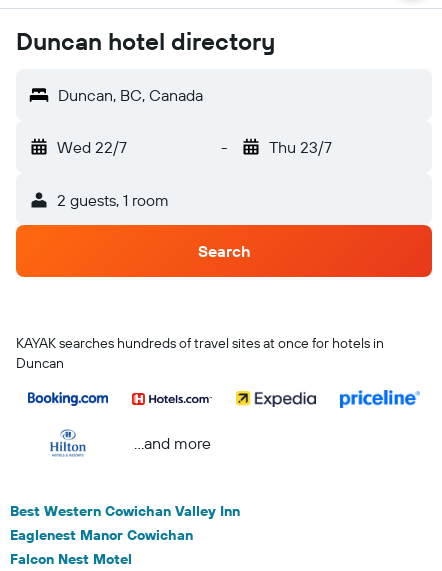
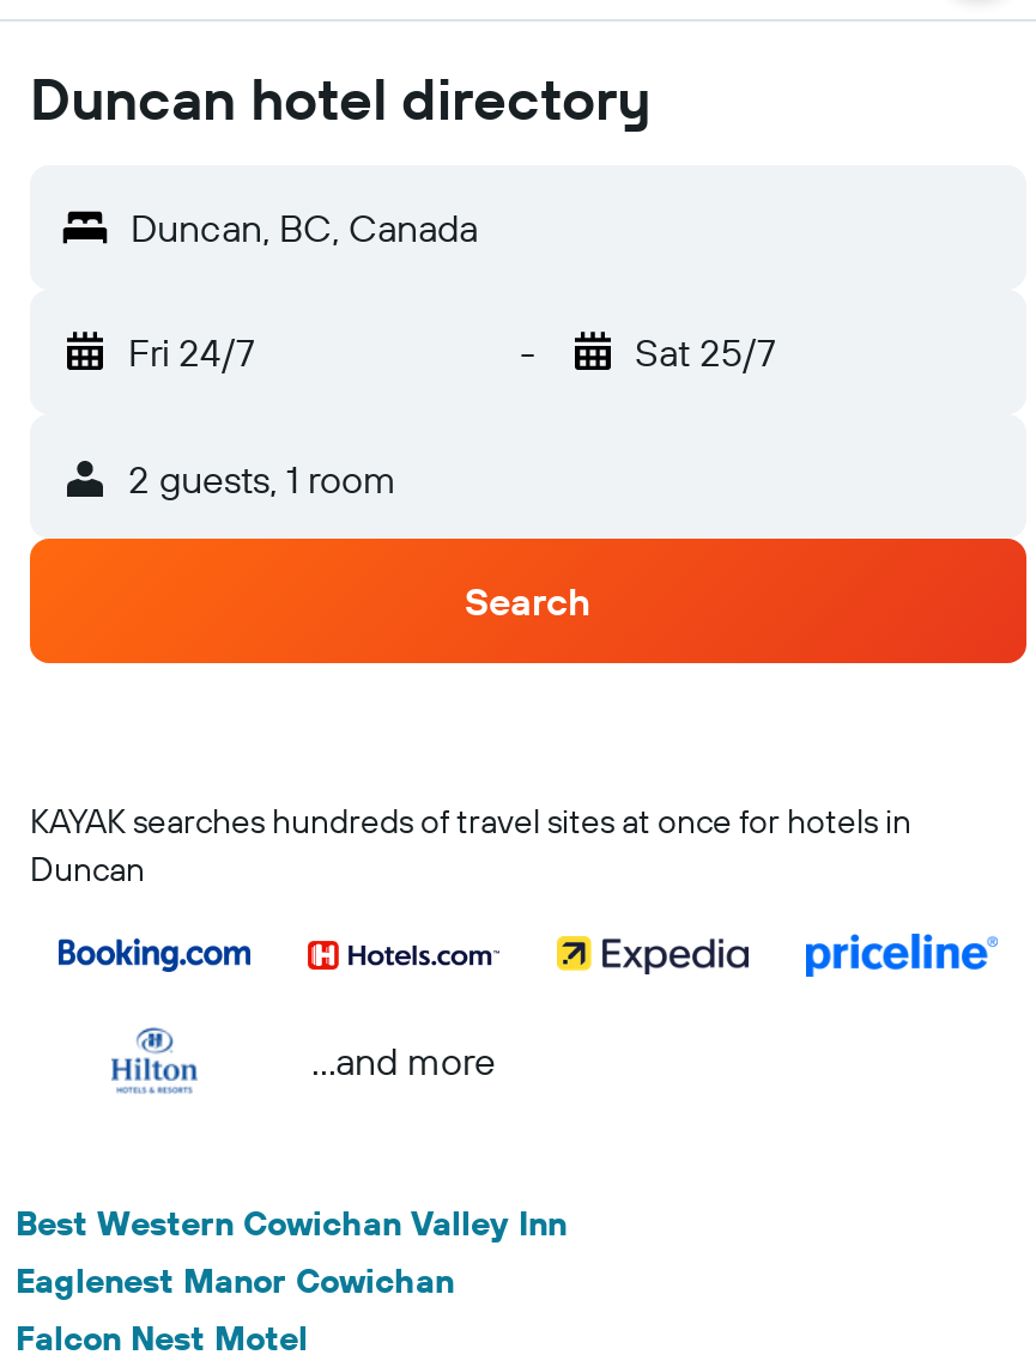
- Wed 22/7
+ Fri 24/7

- Thu 23/7
+ Sat 25/7
